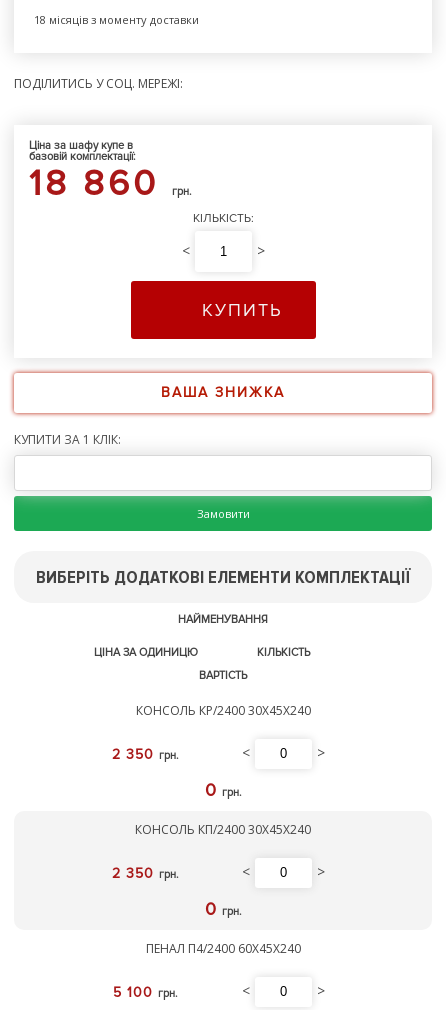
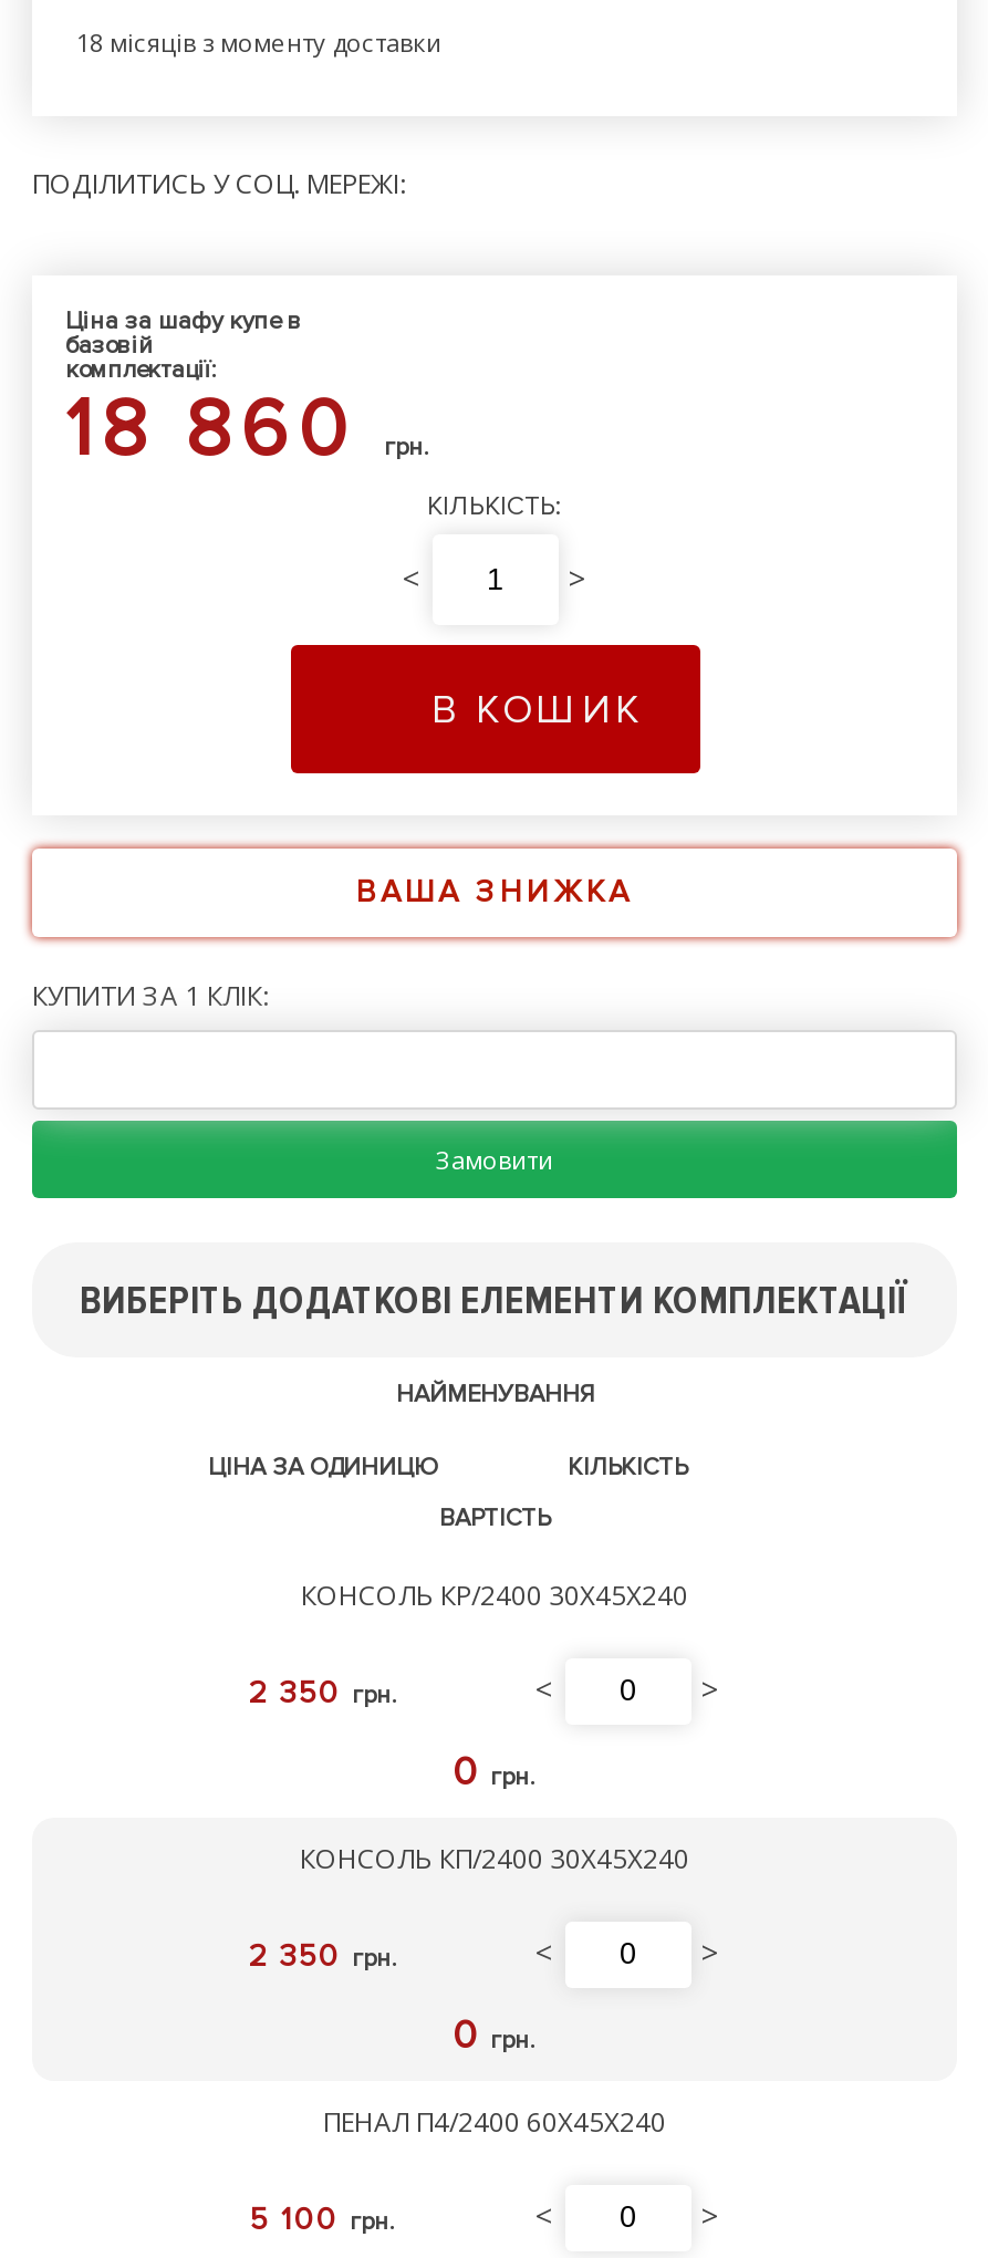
- КУПИТЬ
+ В КОШИК
